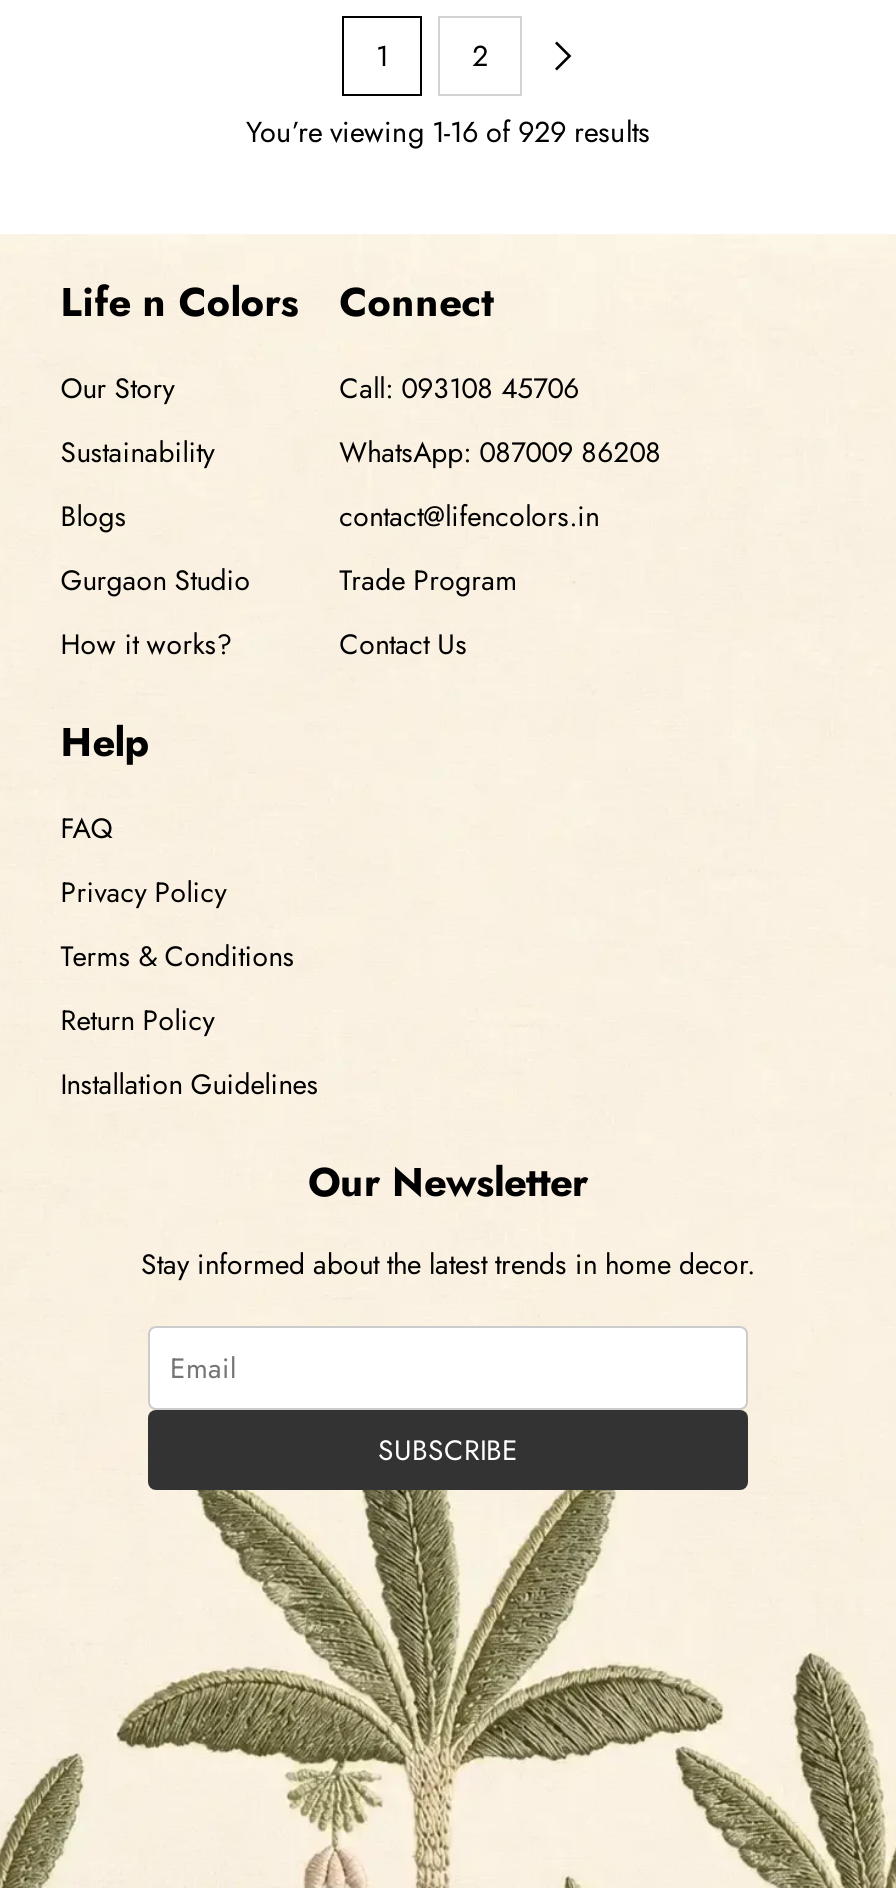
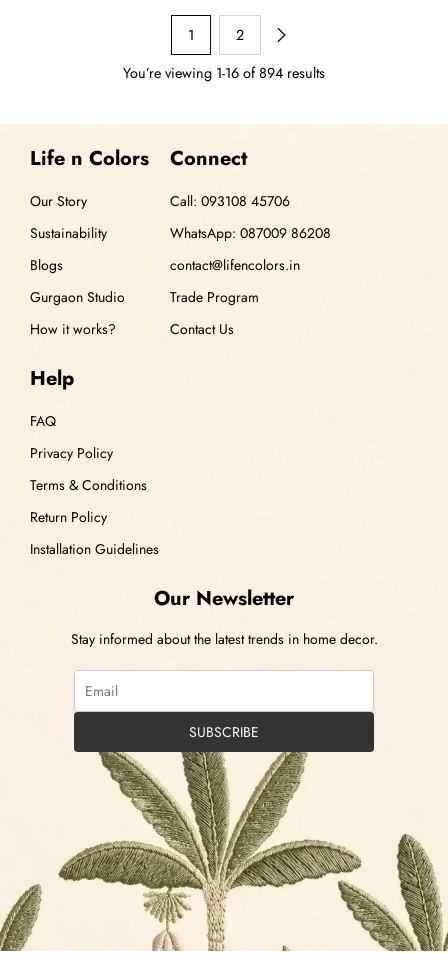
- You’re viewing 1-16 of 929 results
+ You’re viewing 1-16 of 894 results
